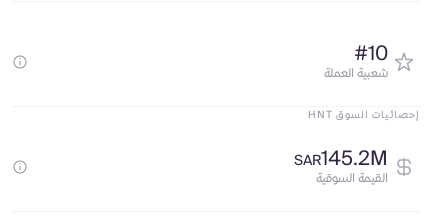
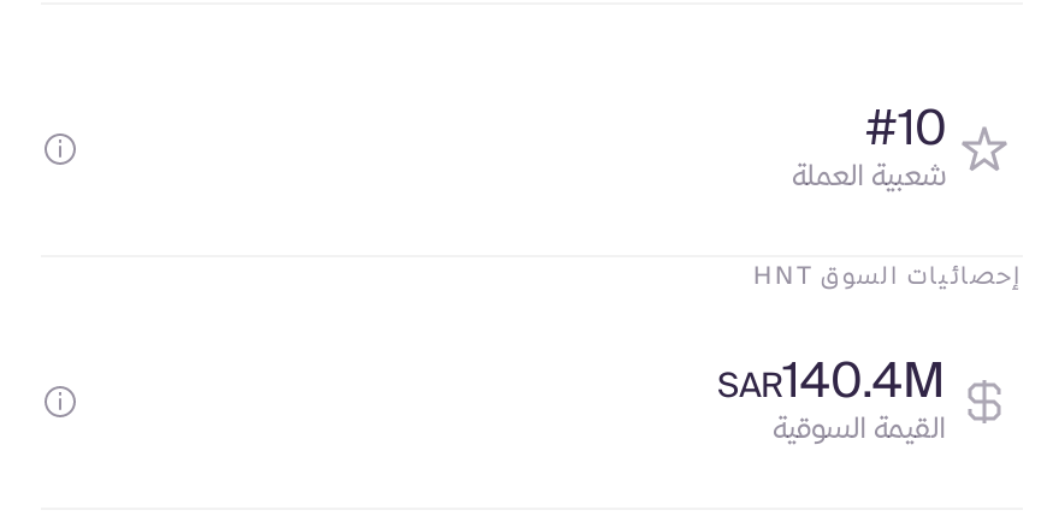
- SAR 145.2M
+ SAR 140.4M
